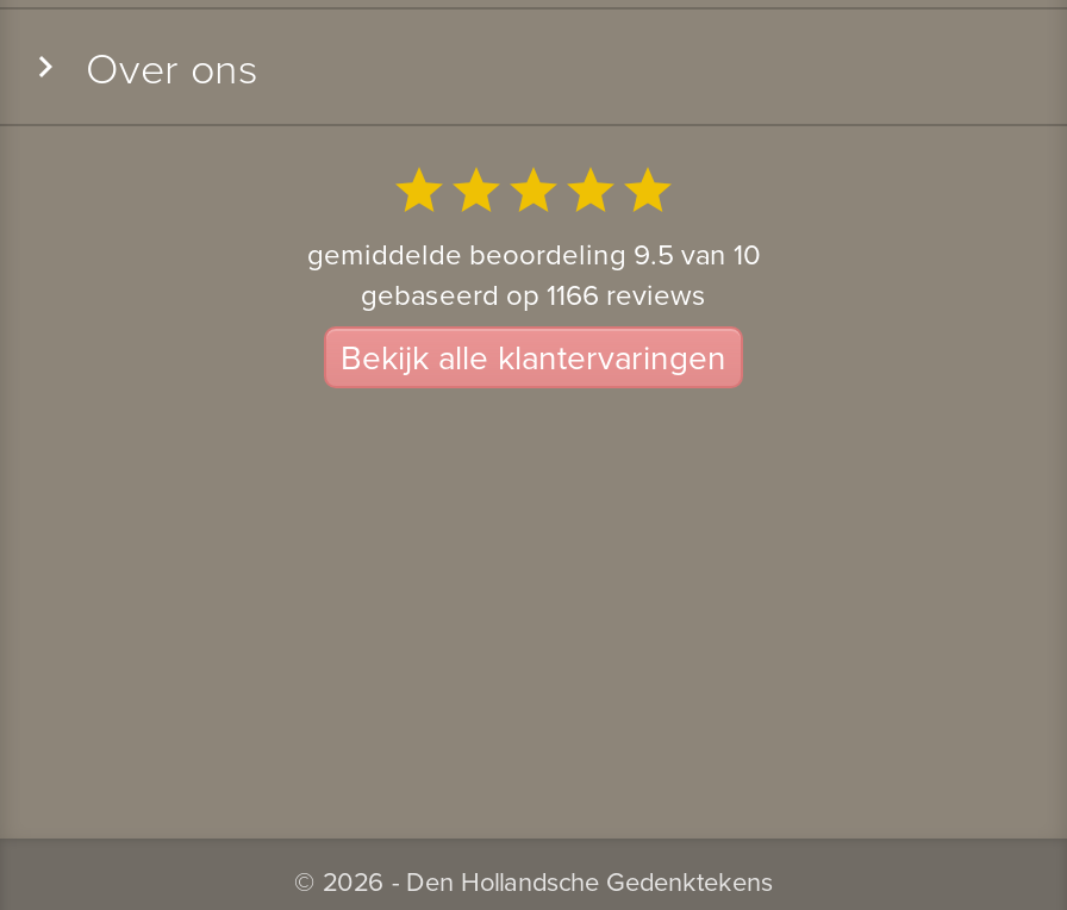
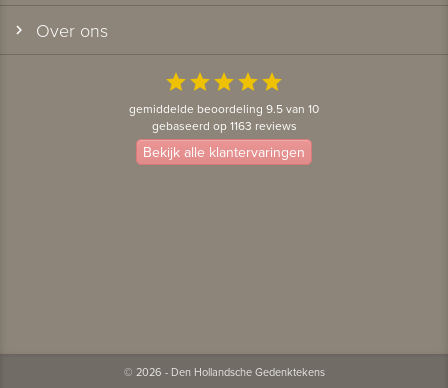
- gebaseerd op 1166 reviews
+ gebaseerd op 1163 reviews
